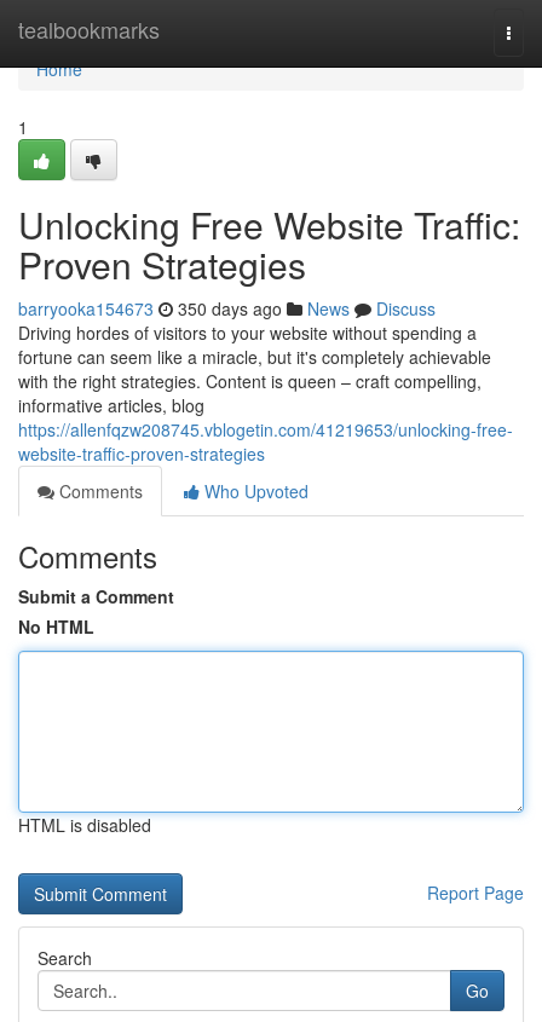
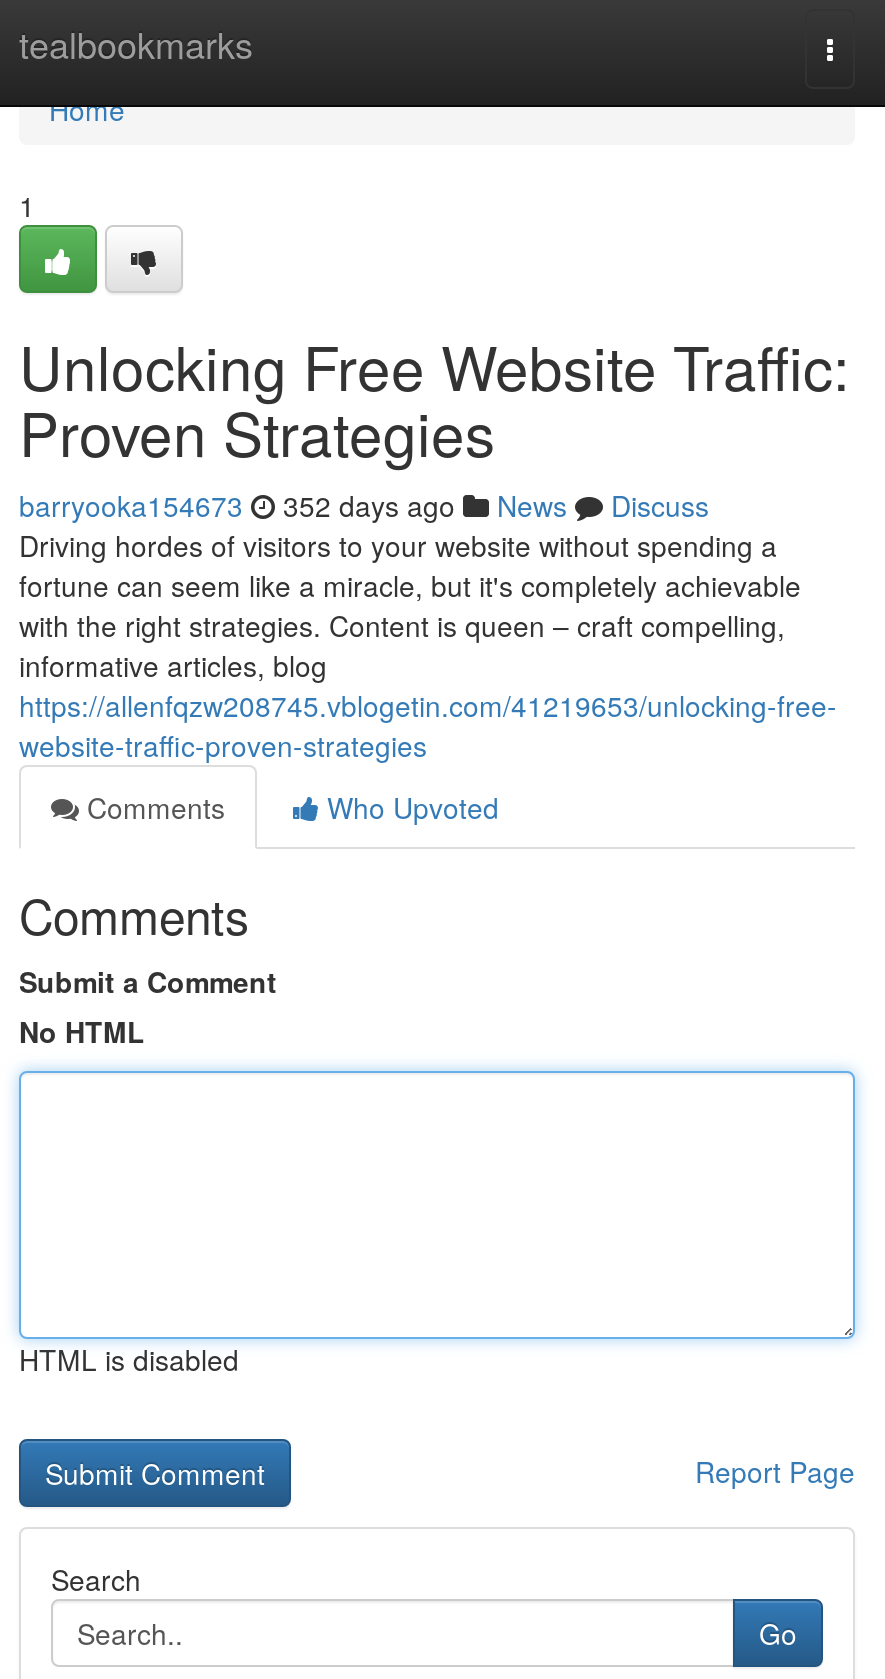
- barryooka154673 350 days ago News Discuss
+ barryooka154673 352 days ago News Discuss
